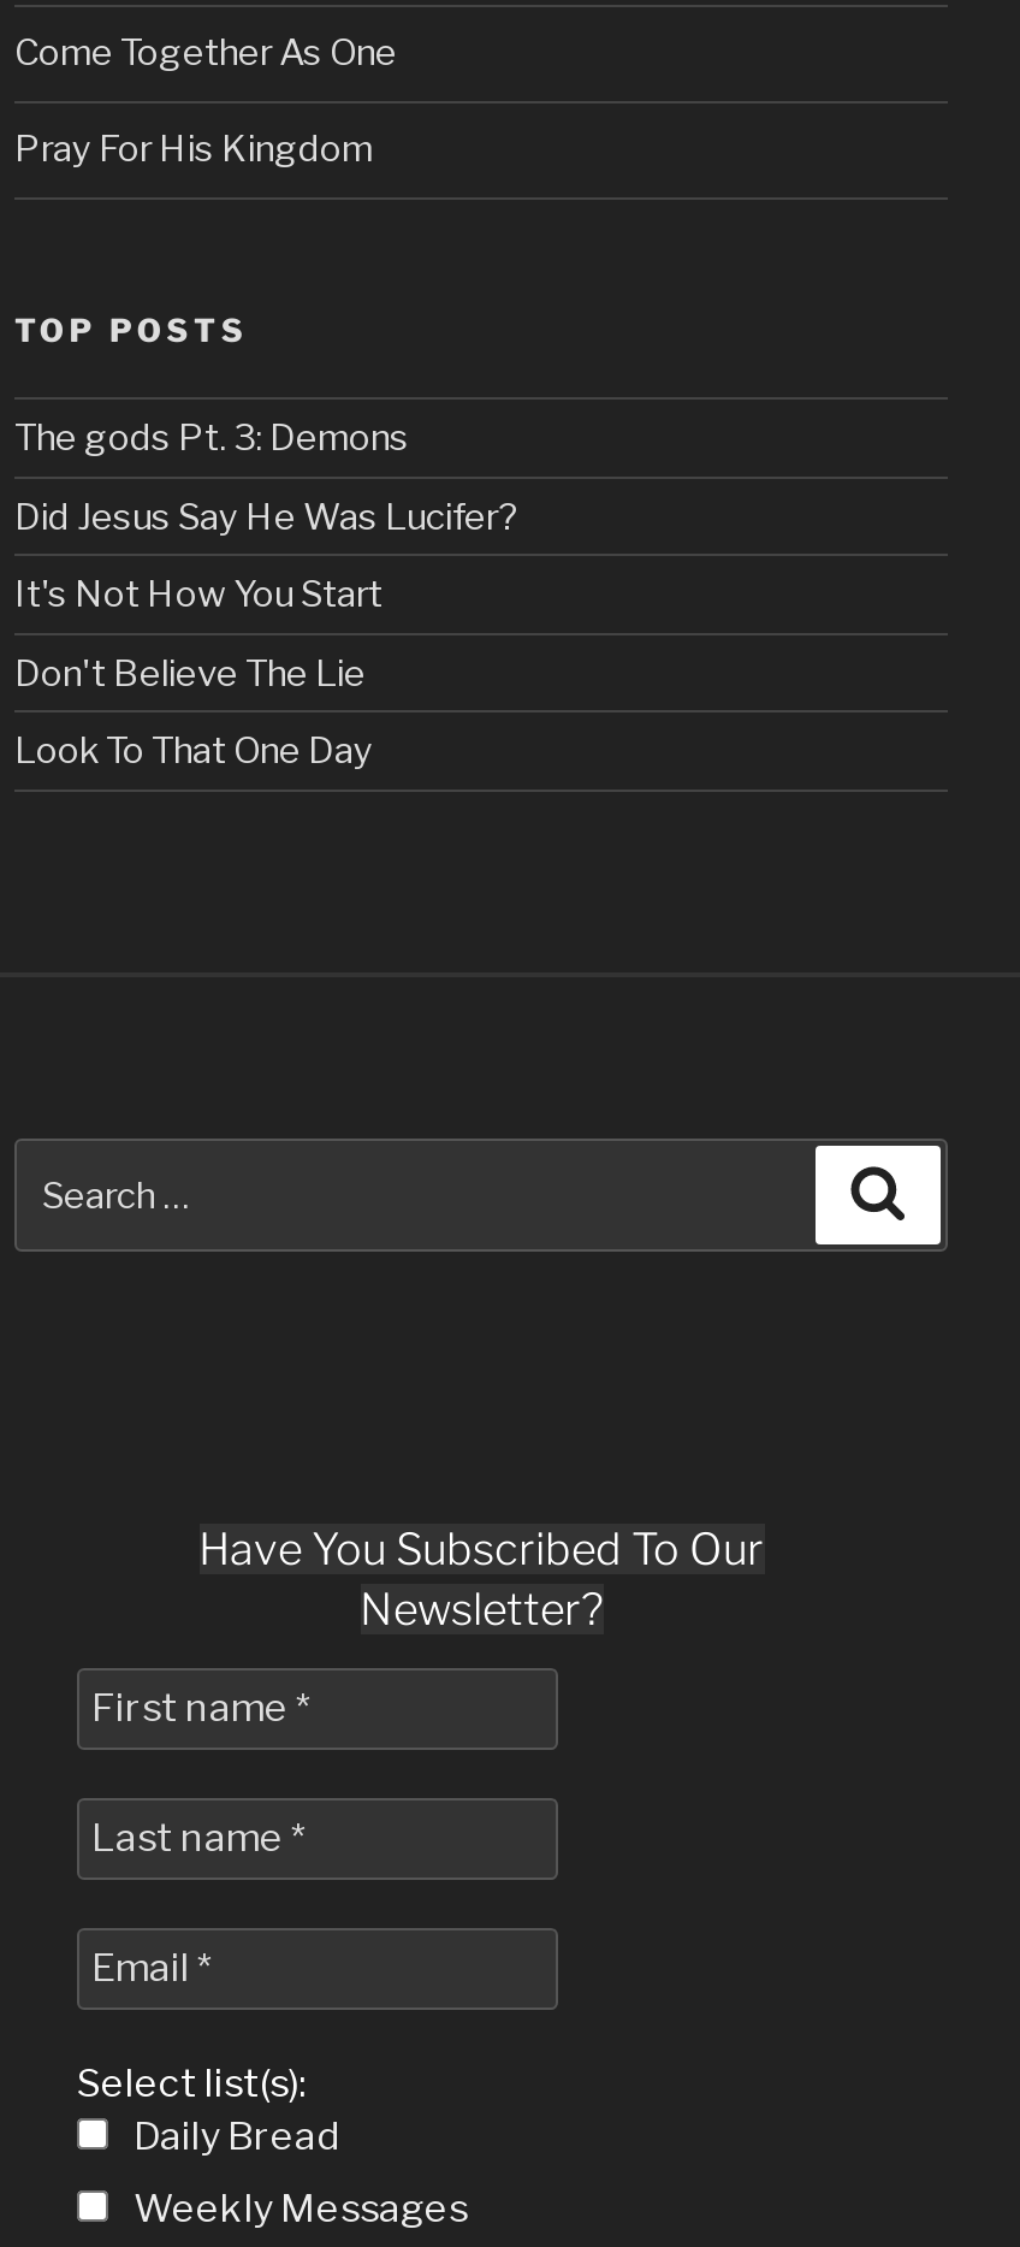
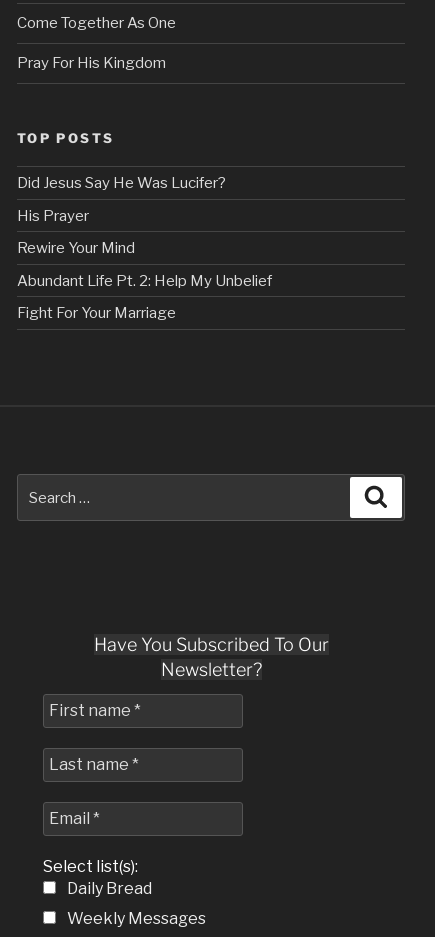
- The gods Pt. 3: Demons

moved up: Did Jesus Say He Was Lucifer?

- It's Not How You Start
- Don't Believe The Lie
- Look To That One Day
+ His Prayer
+ Rewire Your Mind
+ Abundant Life Pt. 2: Help My Unbelief
+ Fight For Your Marriage
